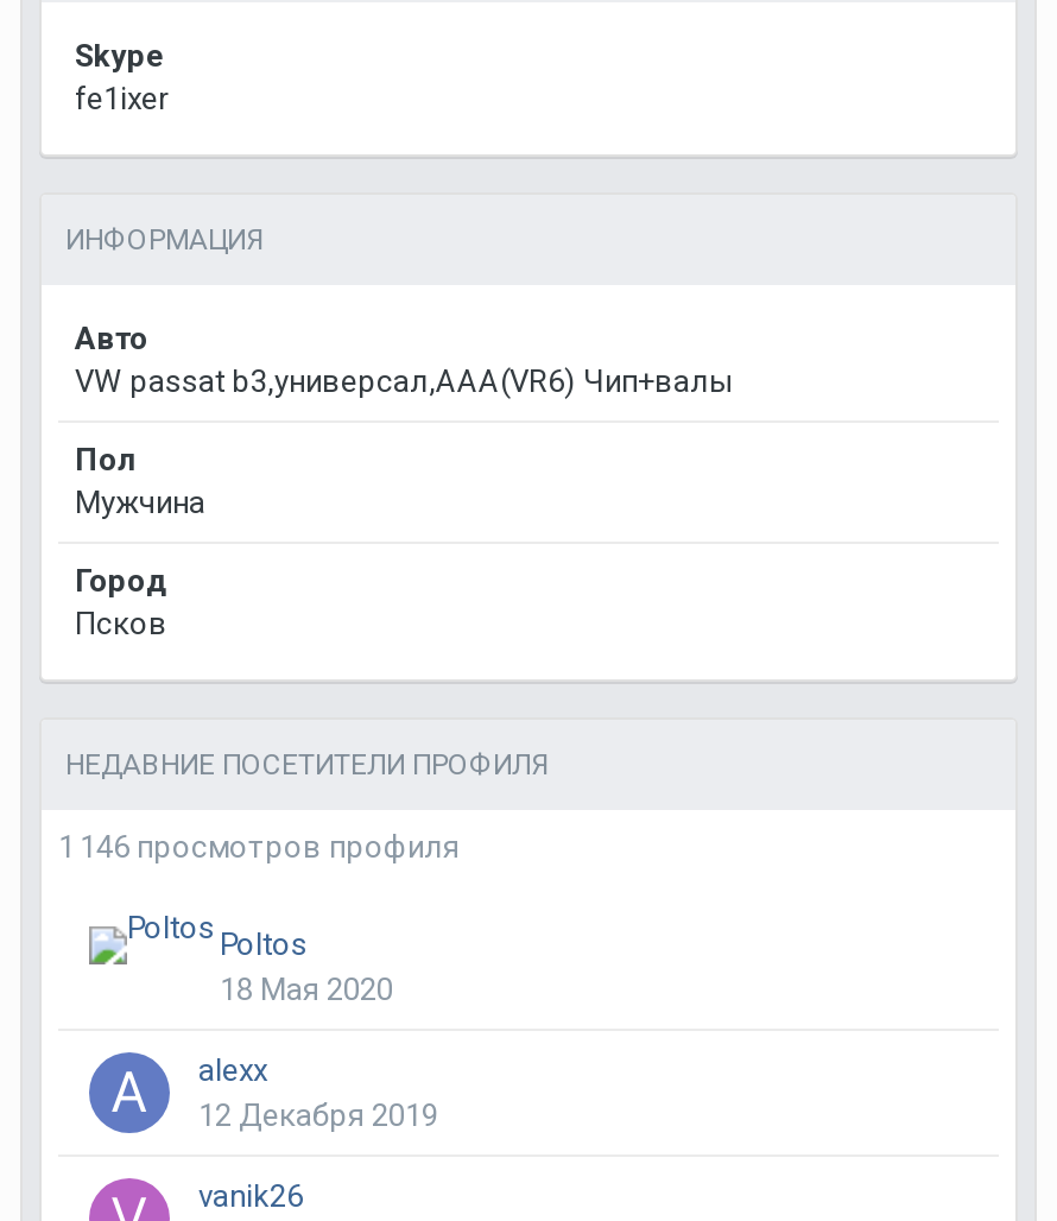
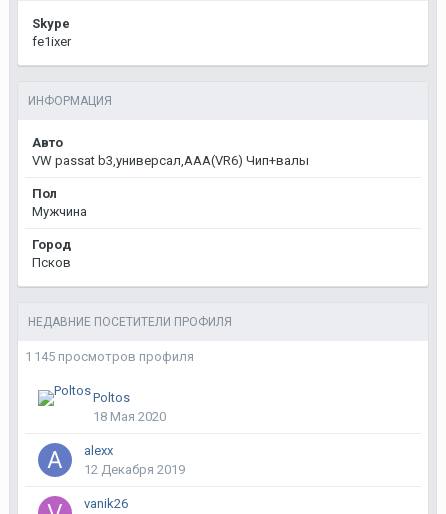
- 1 146 просмотров профиля
+ 1 145 просмотров профиля
